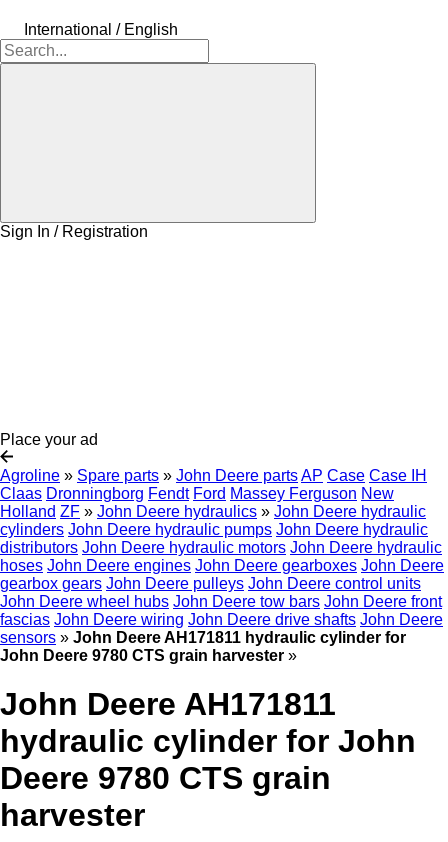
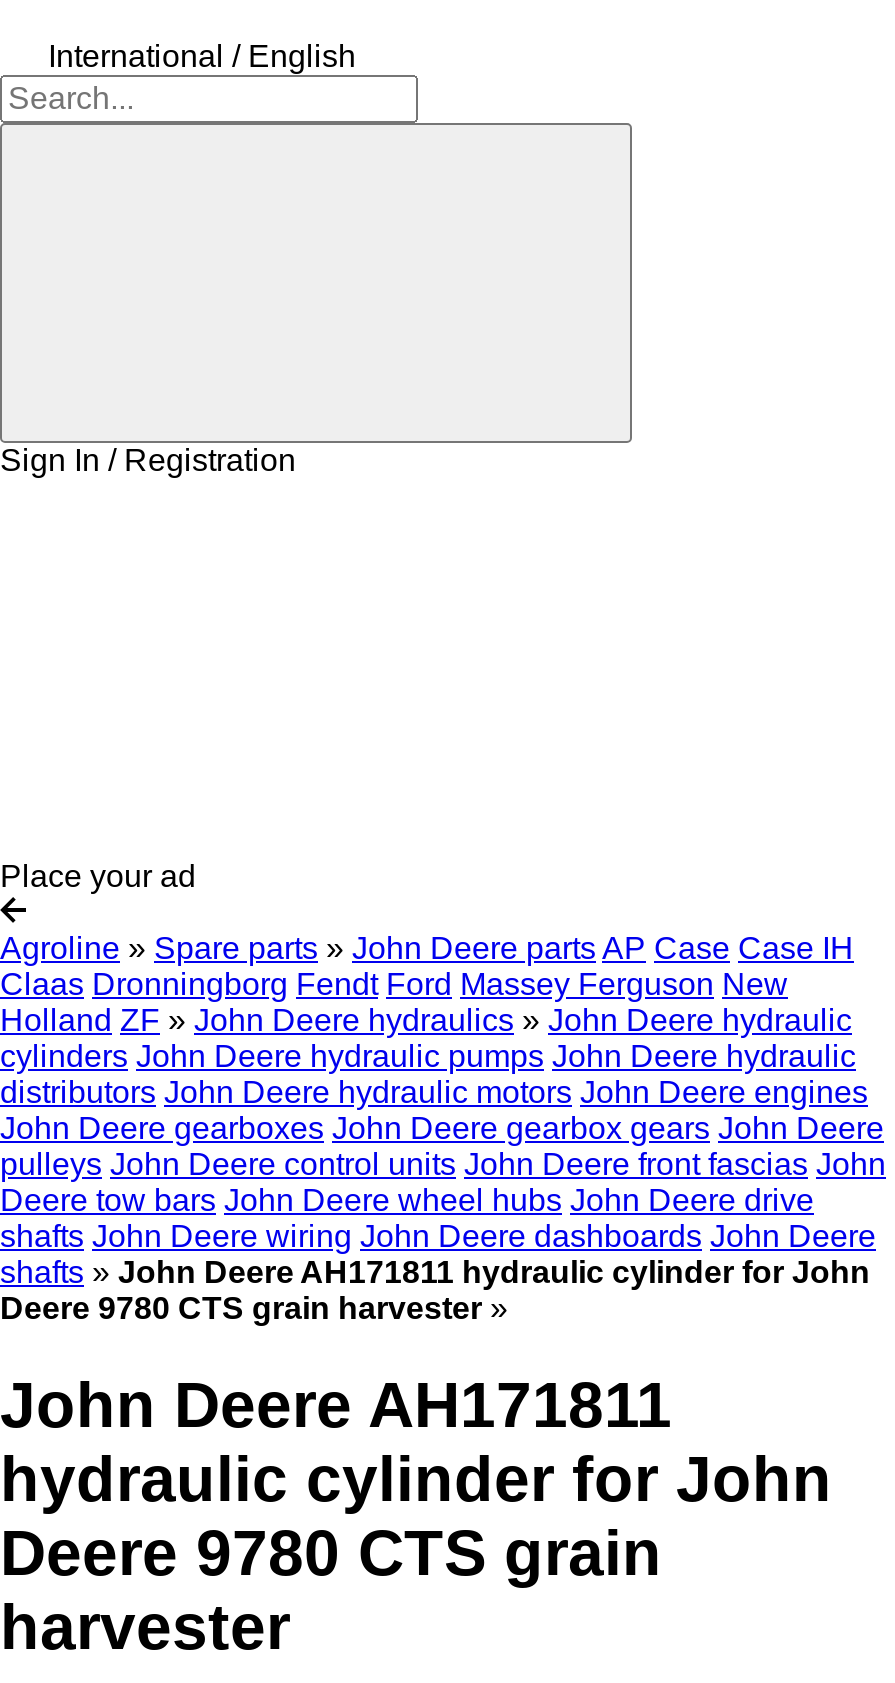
- distributors John Deere hydraulic motors John Deere hydraulic
- hoses John Deere engines John Deere gearboxes John Deere
- gearbox gears John Deere pulleys John Deere control units
- John Deere wheel hubs John Deere tow bars John Deere front
- fascias John Deere wiring John Deere drive shafts John Deere
- sensors » John Deere AH171811 hydraulic cylinder for
- John Deere 9780 CTS grain harvester »
+ distributors John Deere hydraulic motors John Deere engines
+ John Deere gearboxes John Deere gearbox gears John Deere
+ pulleys John Deere control units John Deere front fascias John
+ Deere tow bars John Deere wheel hubs John Deere drive
+ shafts John Deere wiring John Deere dashboards John Deere
+ shafts » John Deere AH171811 hydraulic cylinder for John
+ Deere 9780 CTS grain harvester »
